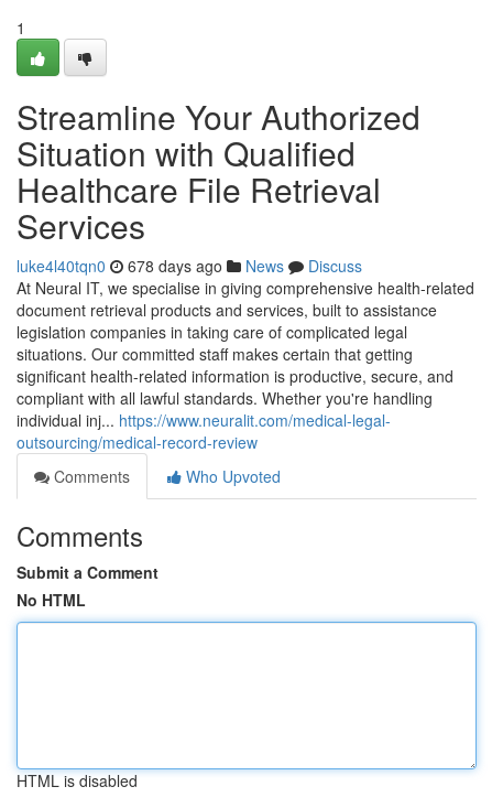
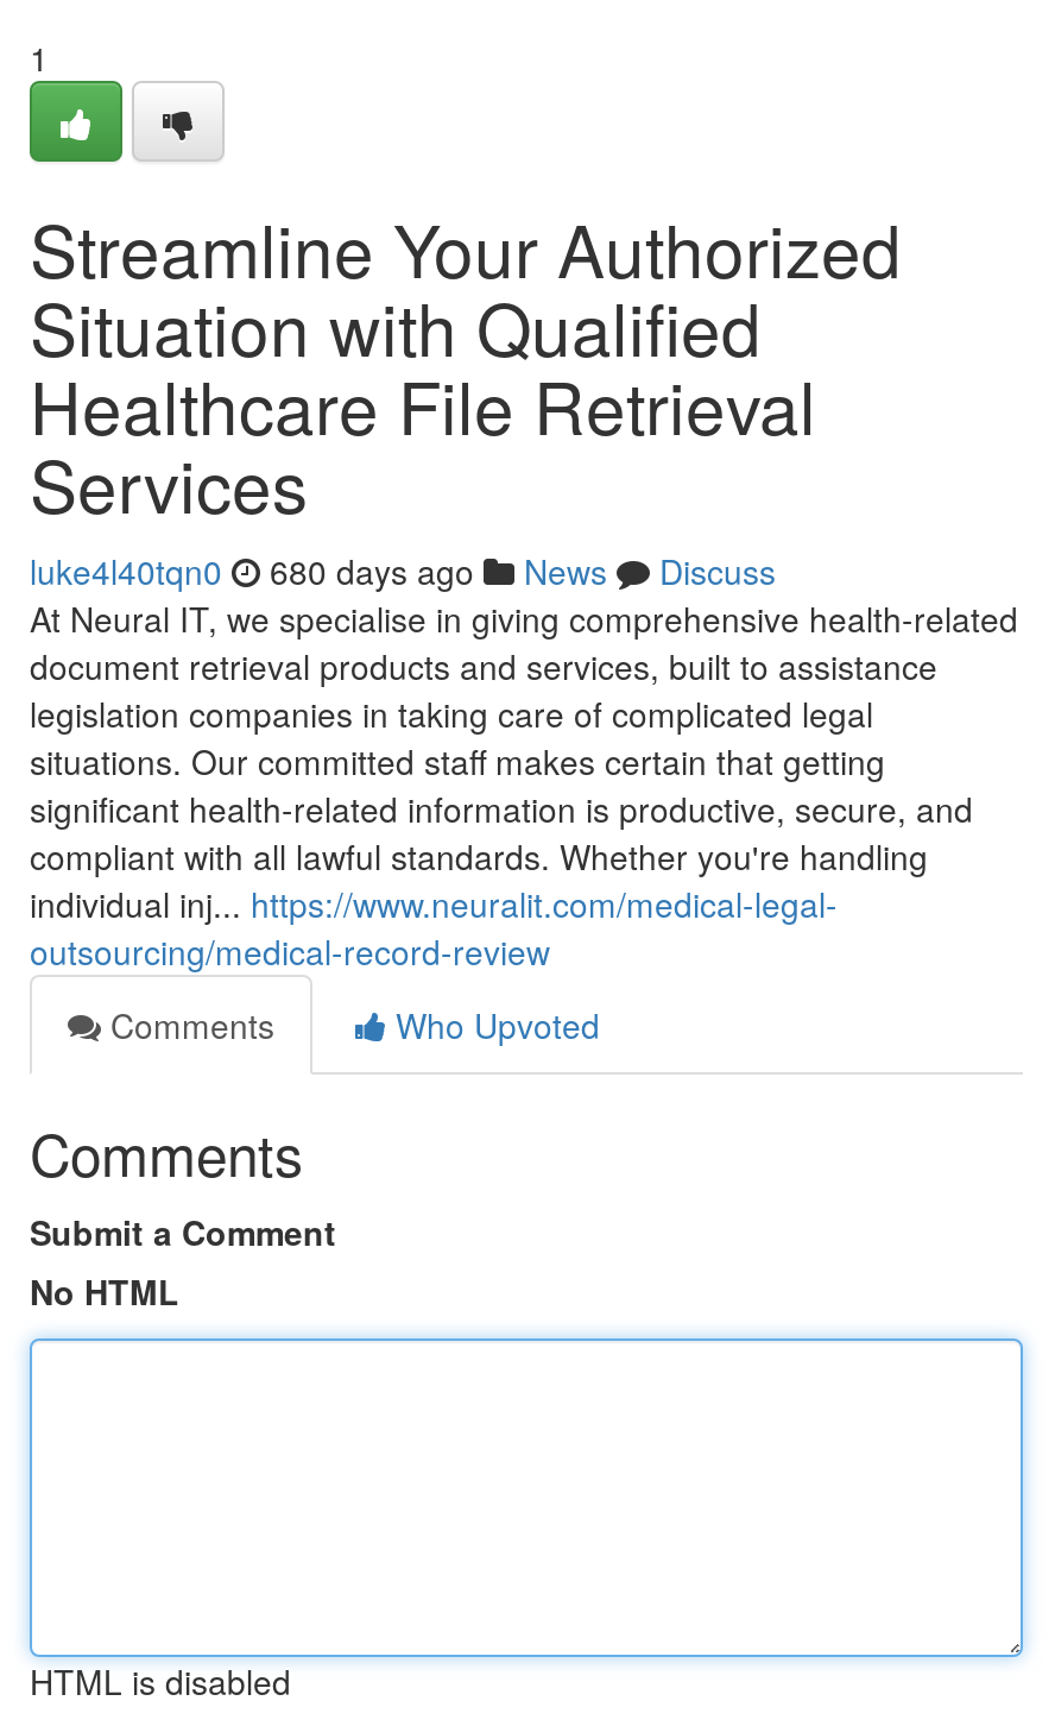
- luke4l40tqn0 678 days ago News Discuss
+ luke4l40tqn0 680 days ago News Discuss
